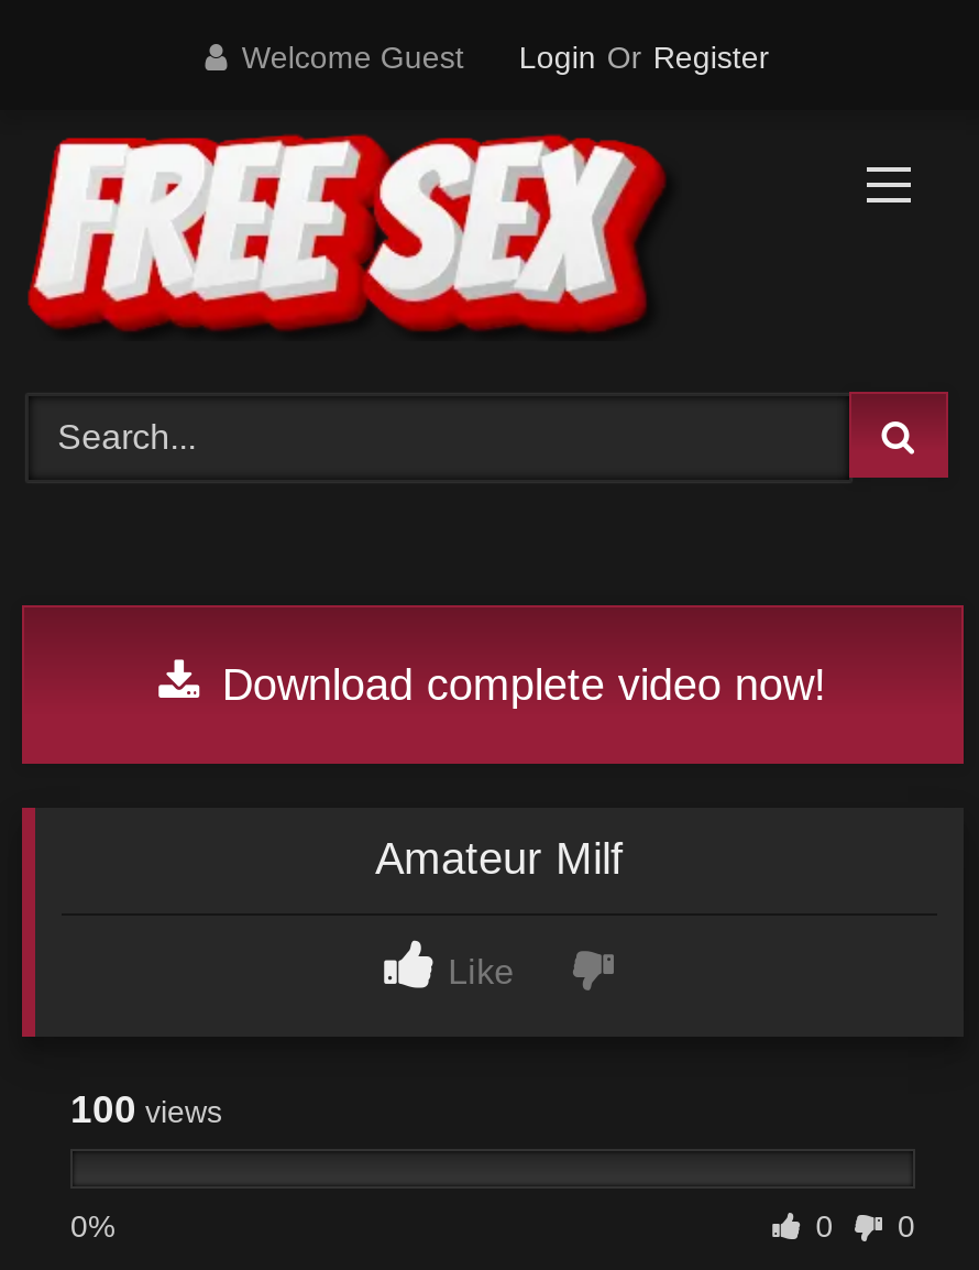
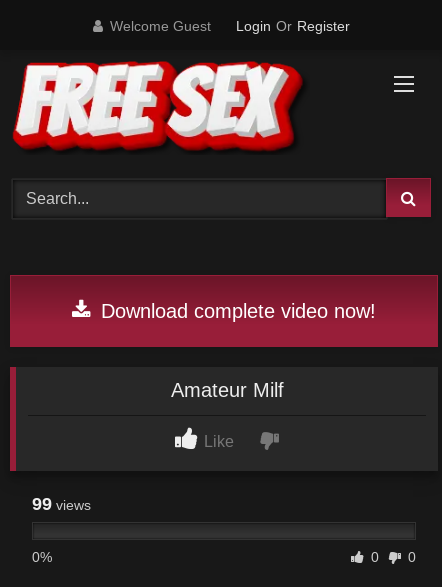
- 100 views
+ 99 views
